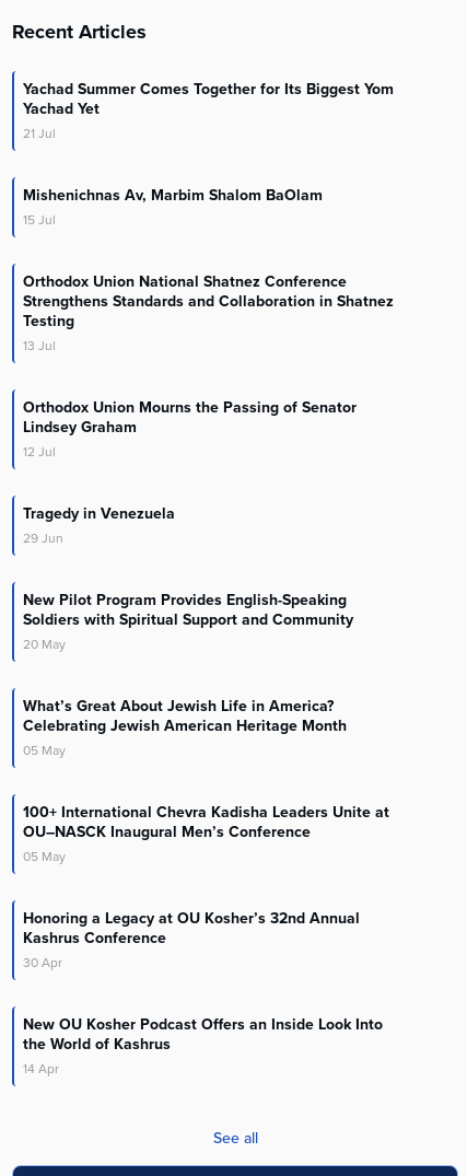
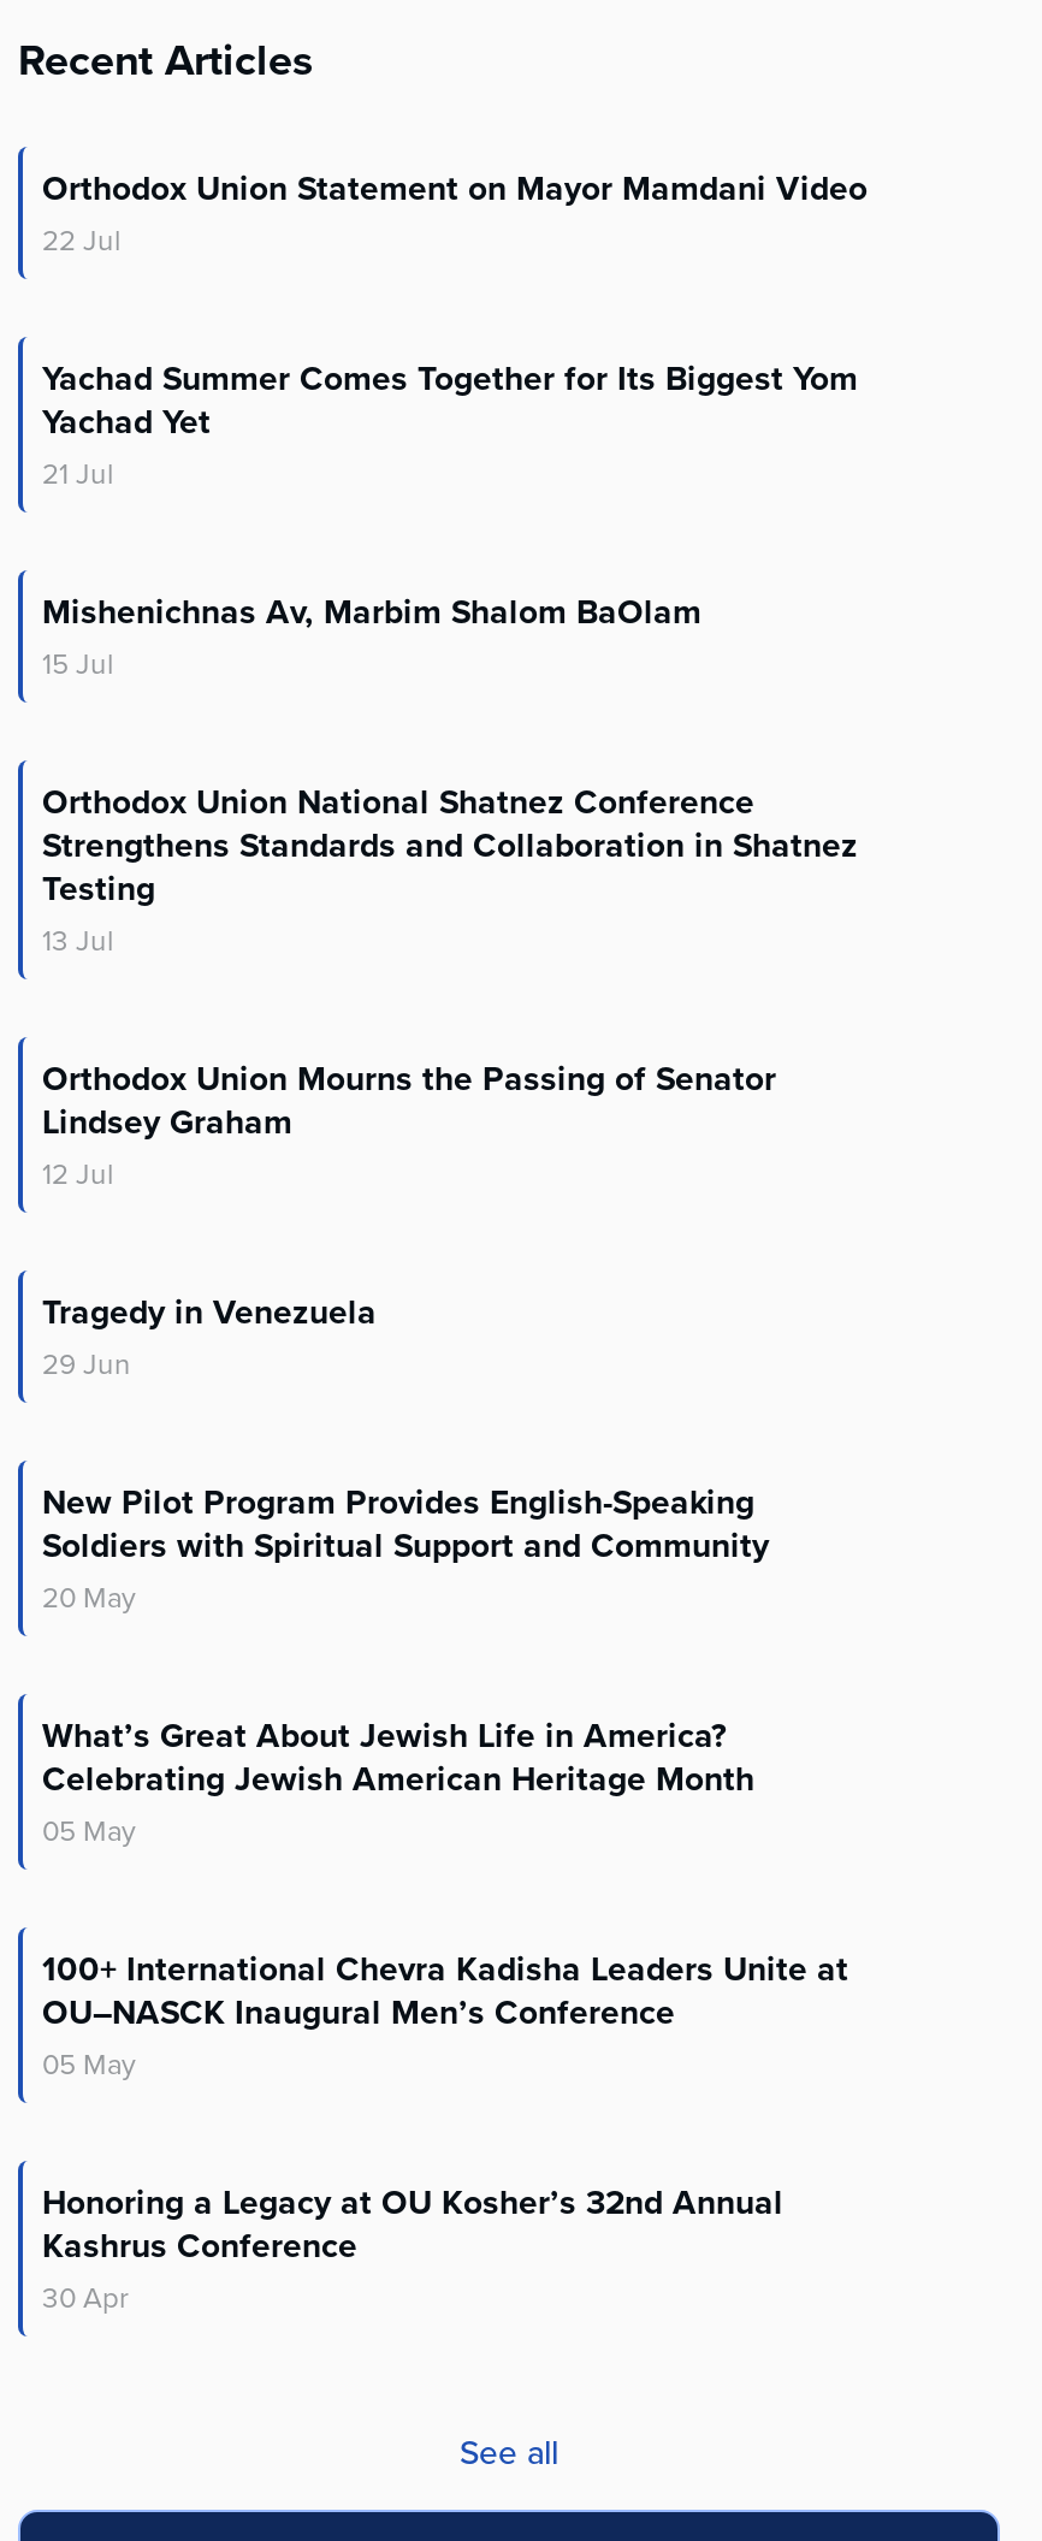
+ Orthodox Union Statement on Mayor Mamdani Video
+ 22 Jul

moved down: Yachad Summer Comes Together for Its Biggest Yom | Yachad Yet | 21 Jul | ... | Kashrus Conference | 30 Apr

- New OU Kosher Podcast Offers an Inside Look Into
- the World of Kashrus
- 14 Apr
